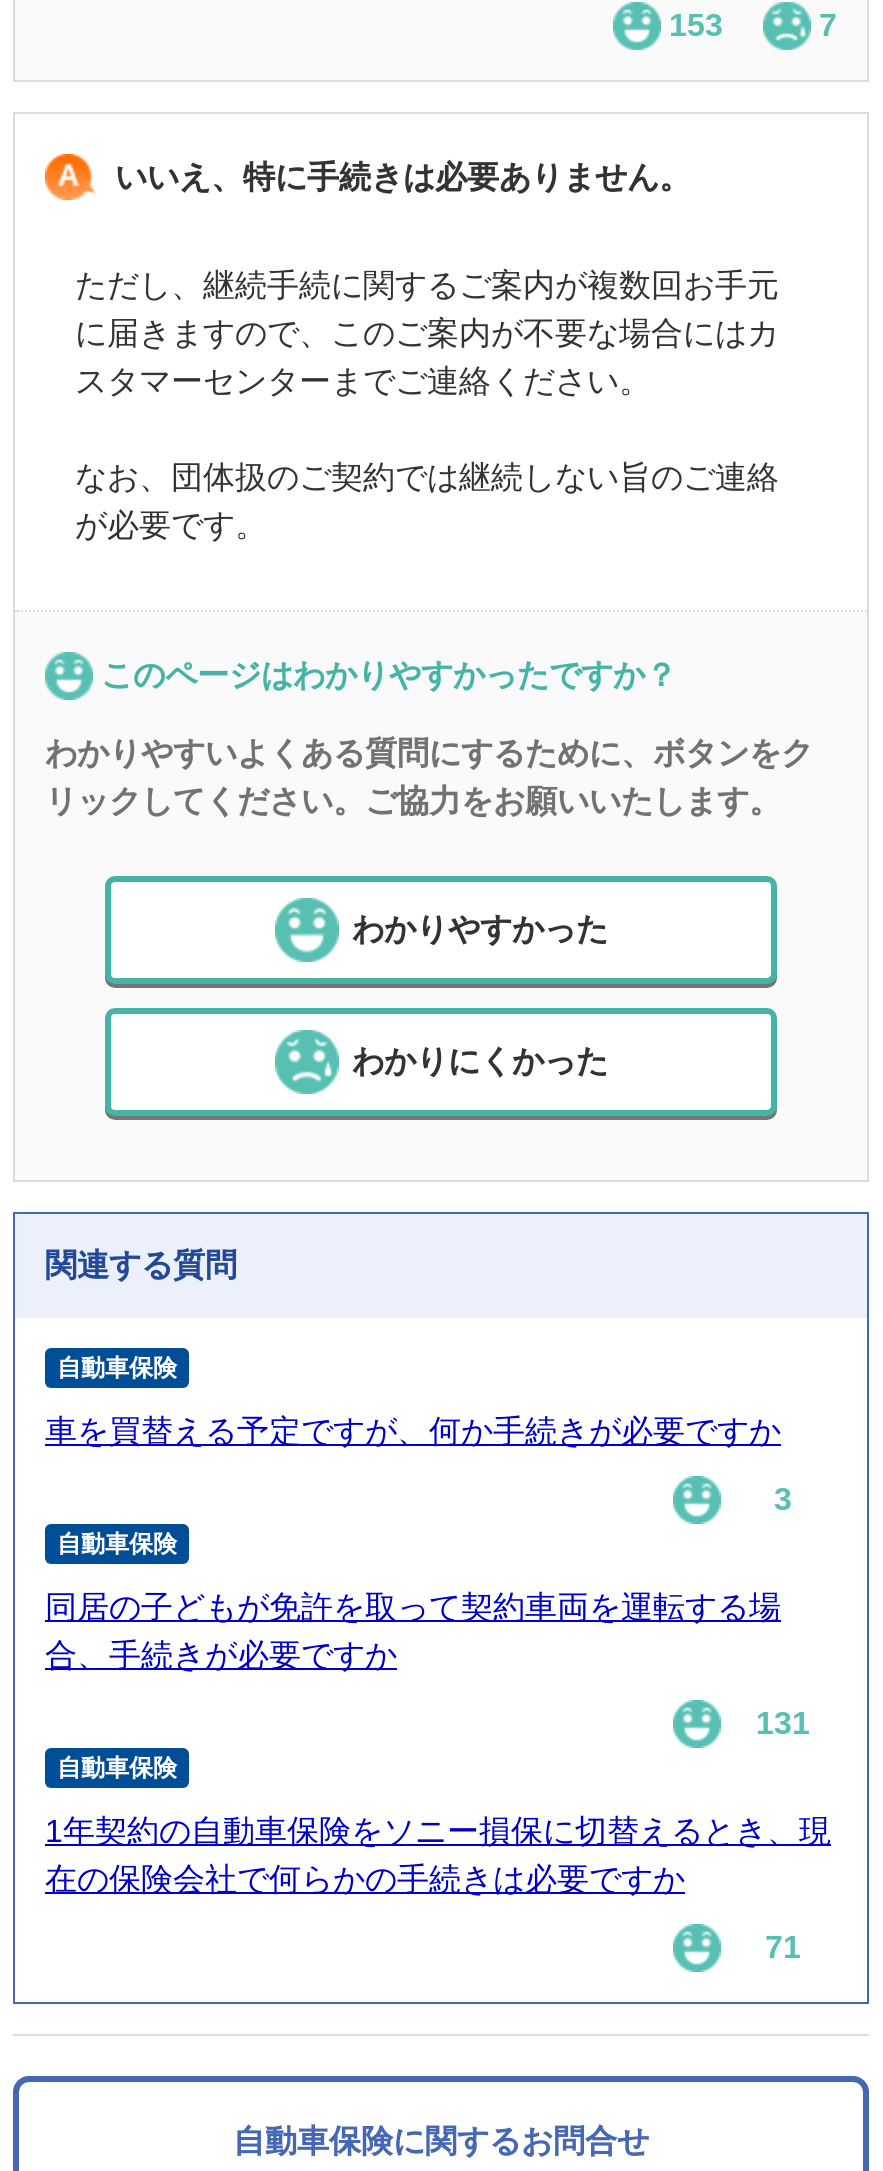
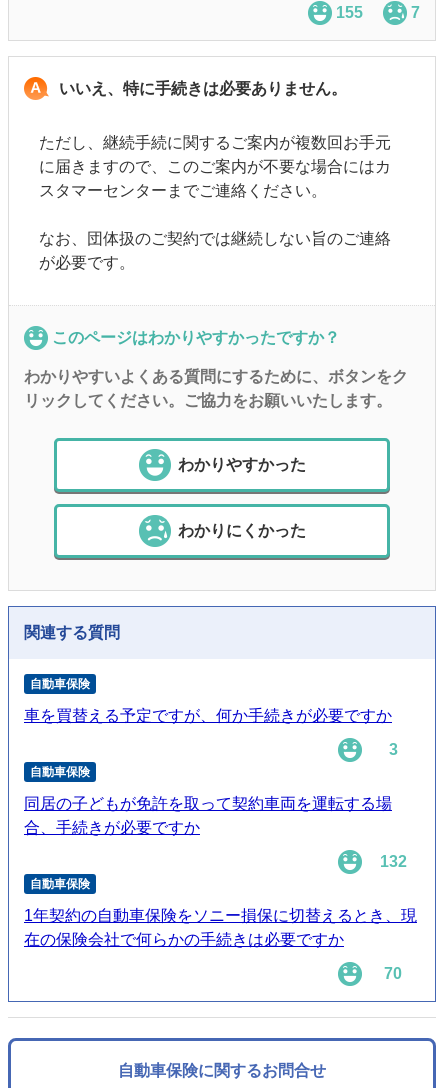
- 153
+ 155

- 131
+ 132

- 71
+ 70
